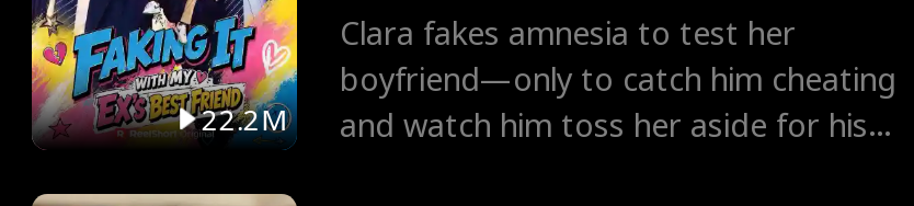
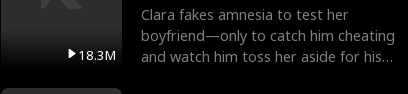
- 22.2M and watch him toss her aside for his
+ 18.3M and watch him toss her aside for his
